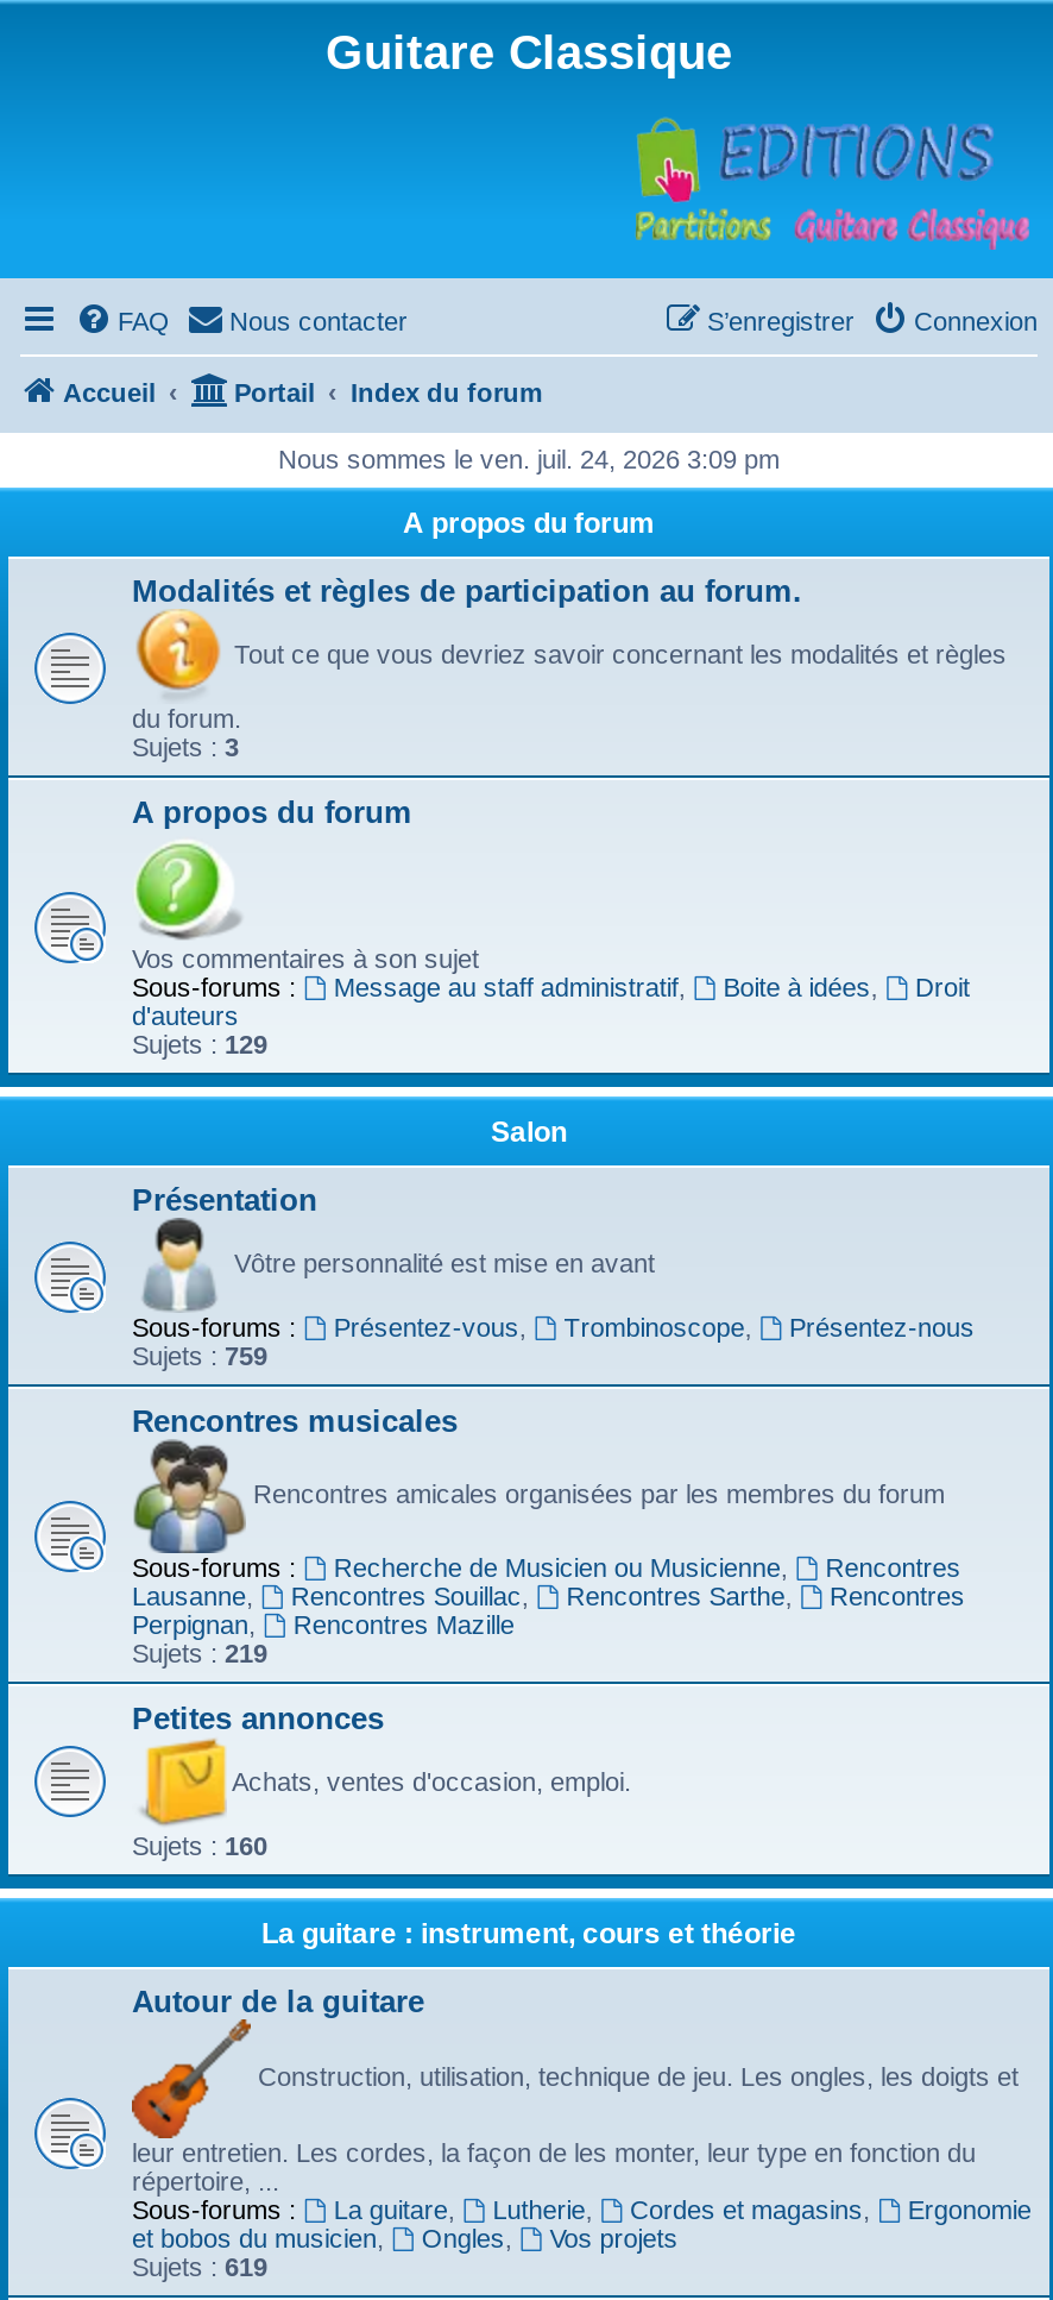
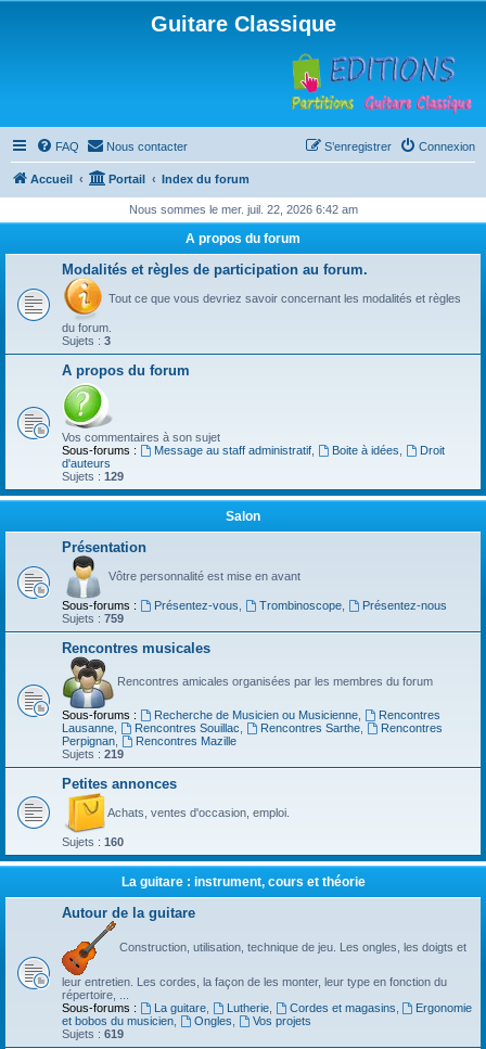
- Nous sommes le ven. juil. 24, 2026 3:09 pm
+ Nous sommes le mer. juil. 22, 2026 6:42 am
